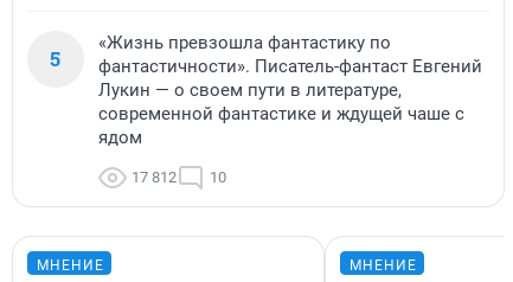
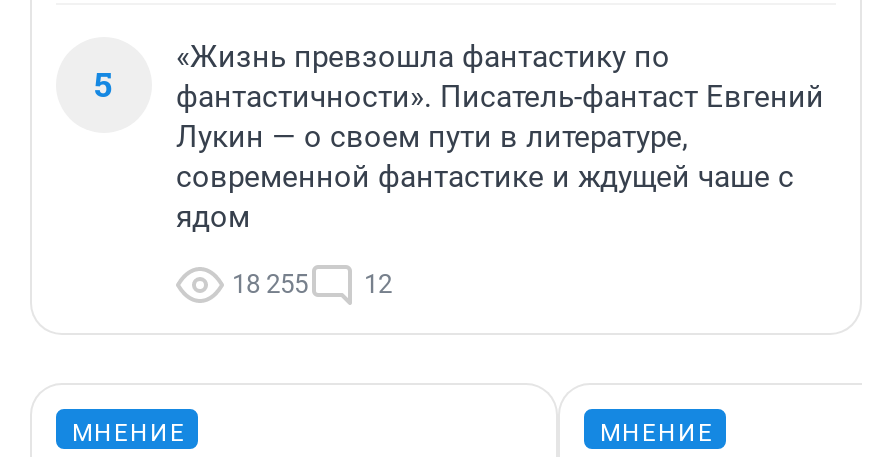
- 17 812
+ 18 255

- 10
+ 12
